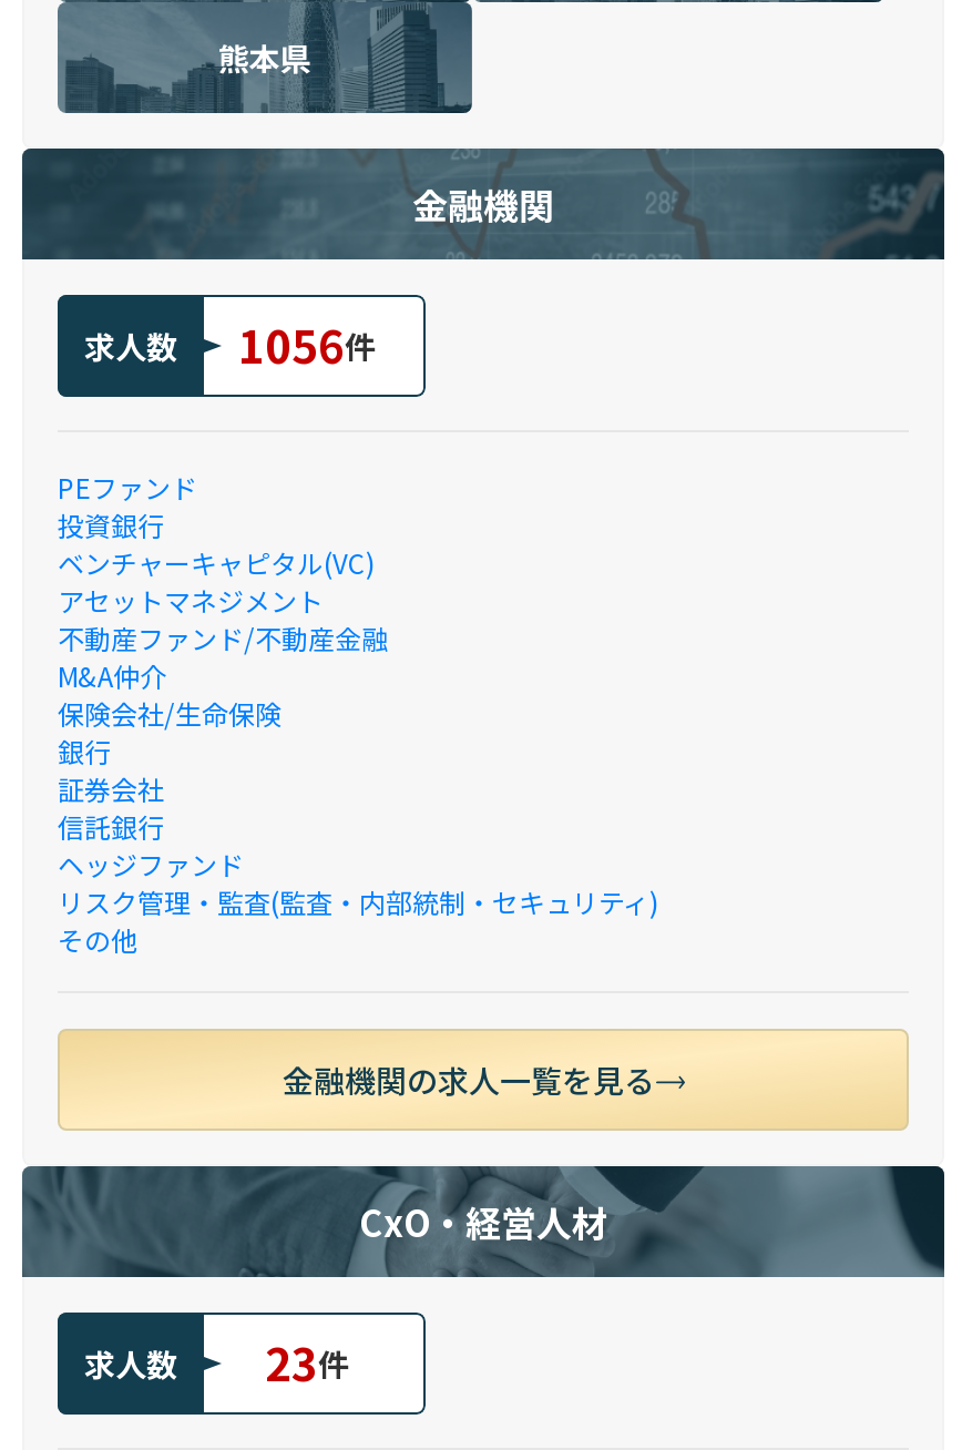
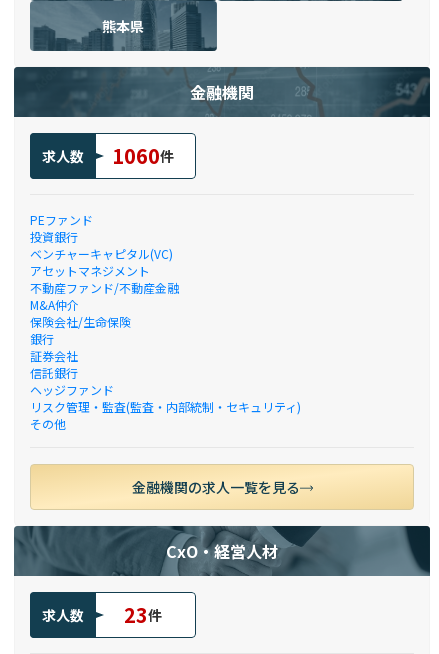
- 求人数 1056件
+ 求人数 1060件
